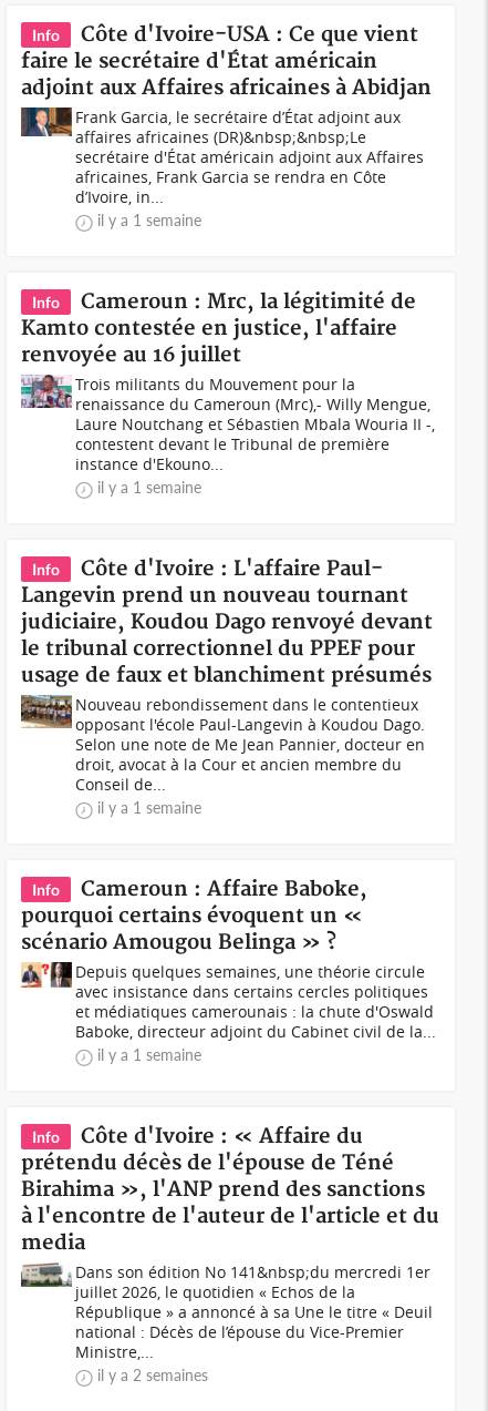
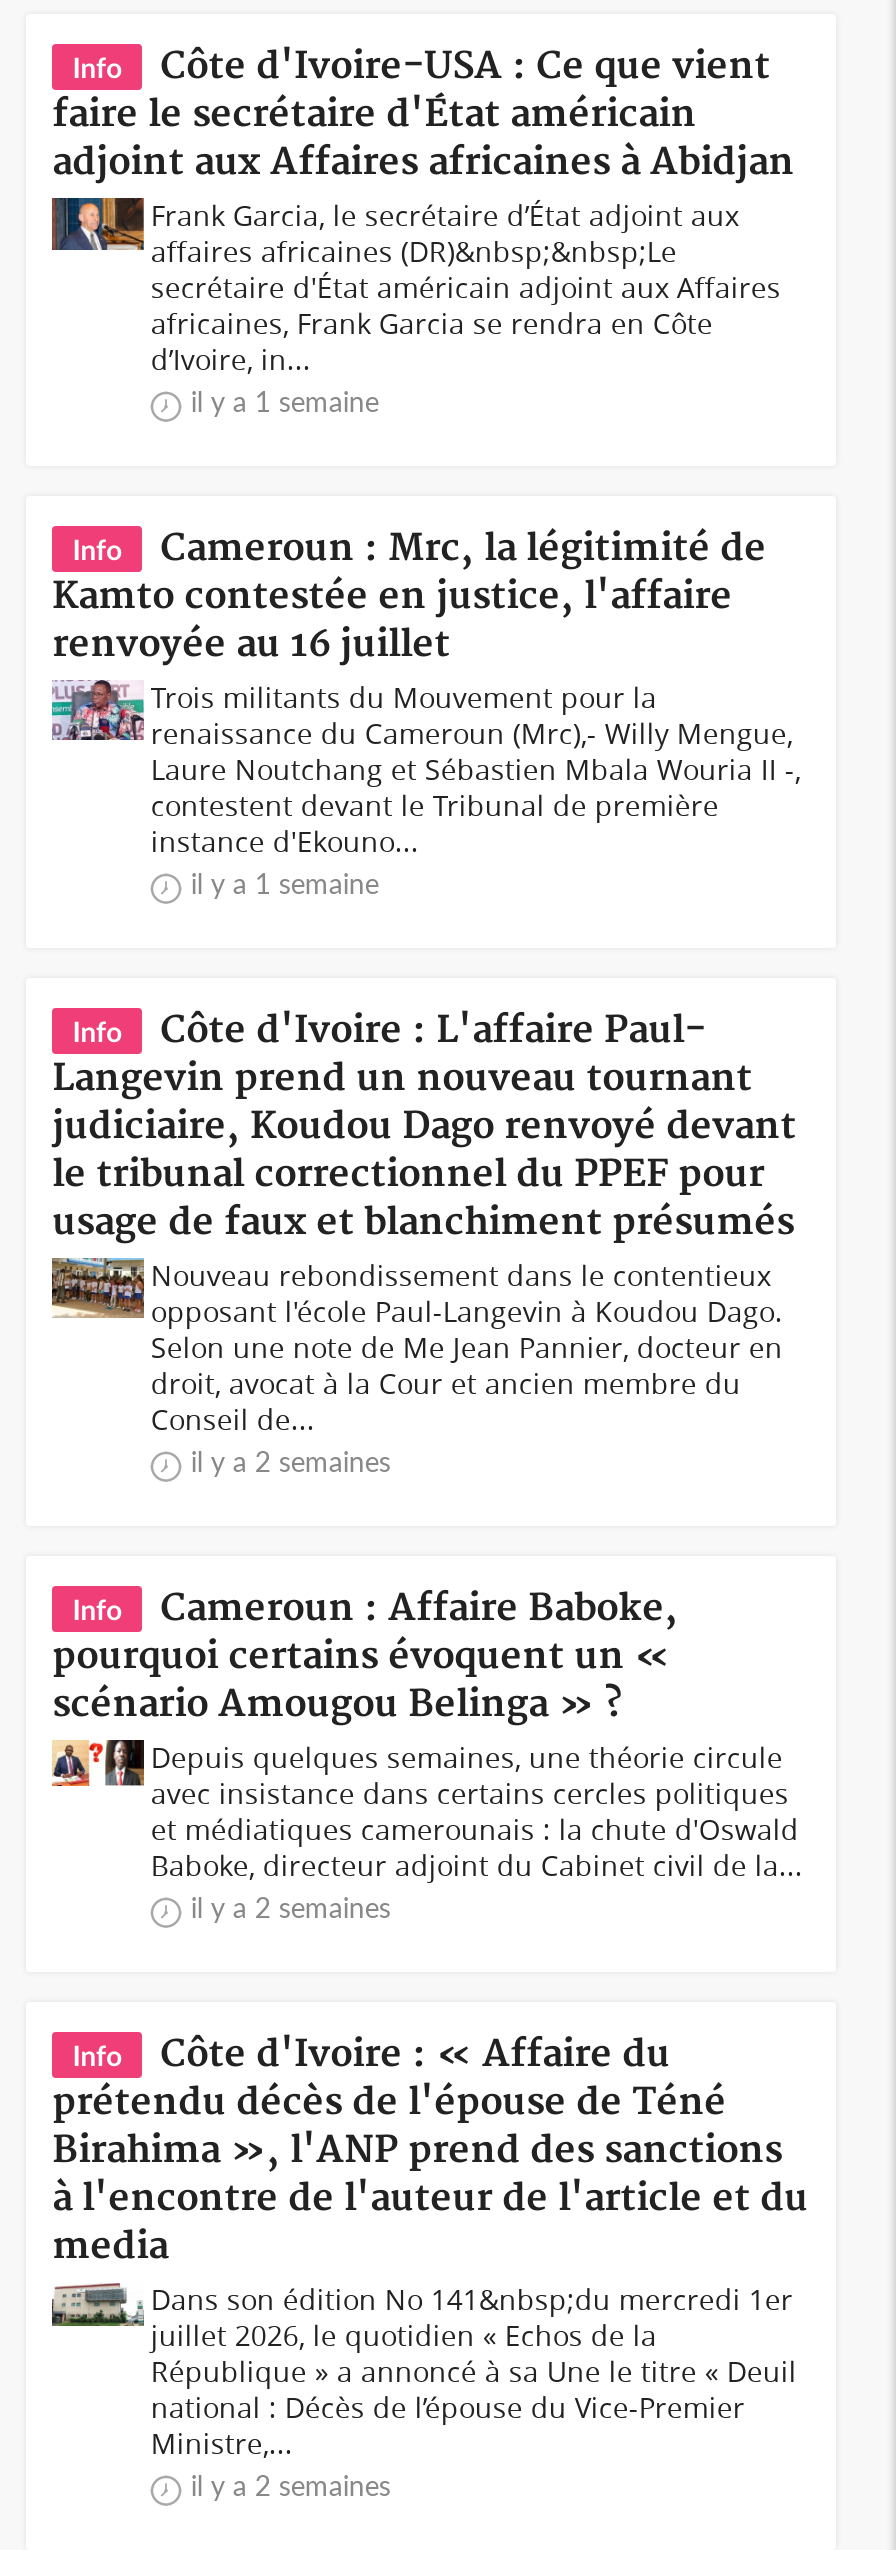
- il y a 1 semaine
+ il y a 2 semaines

- il y a 1 semaine
+ il y a 2 semaines
